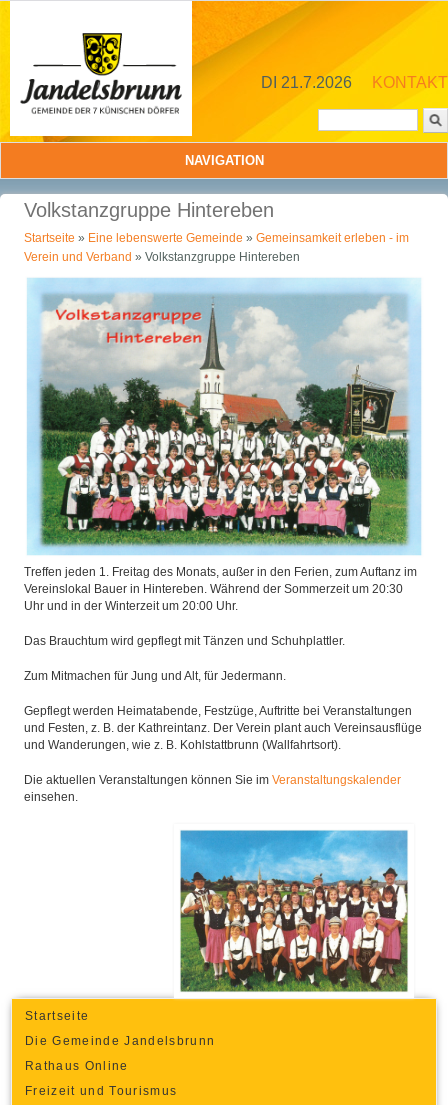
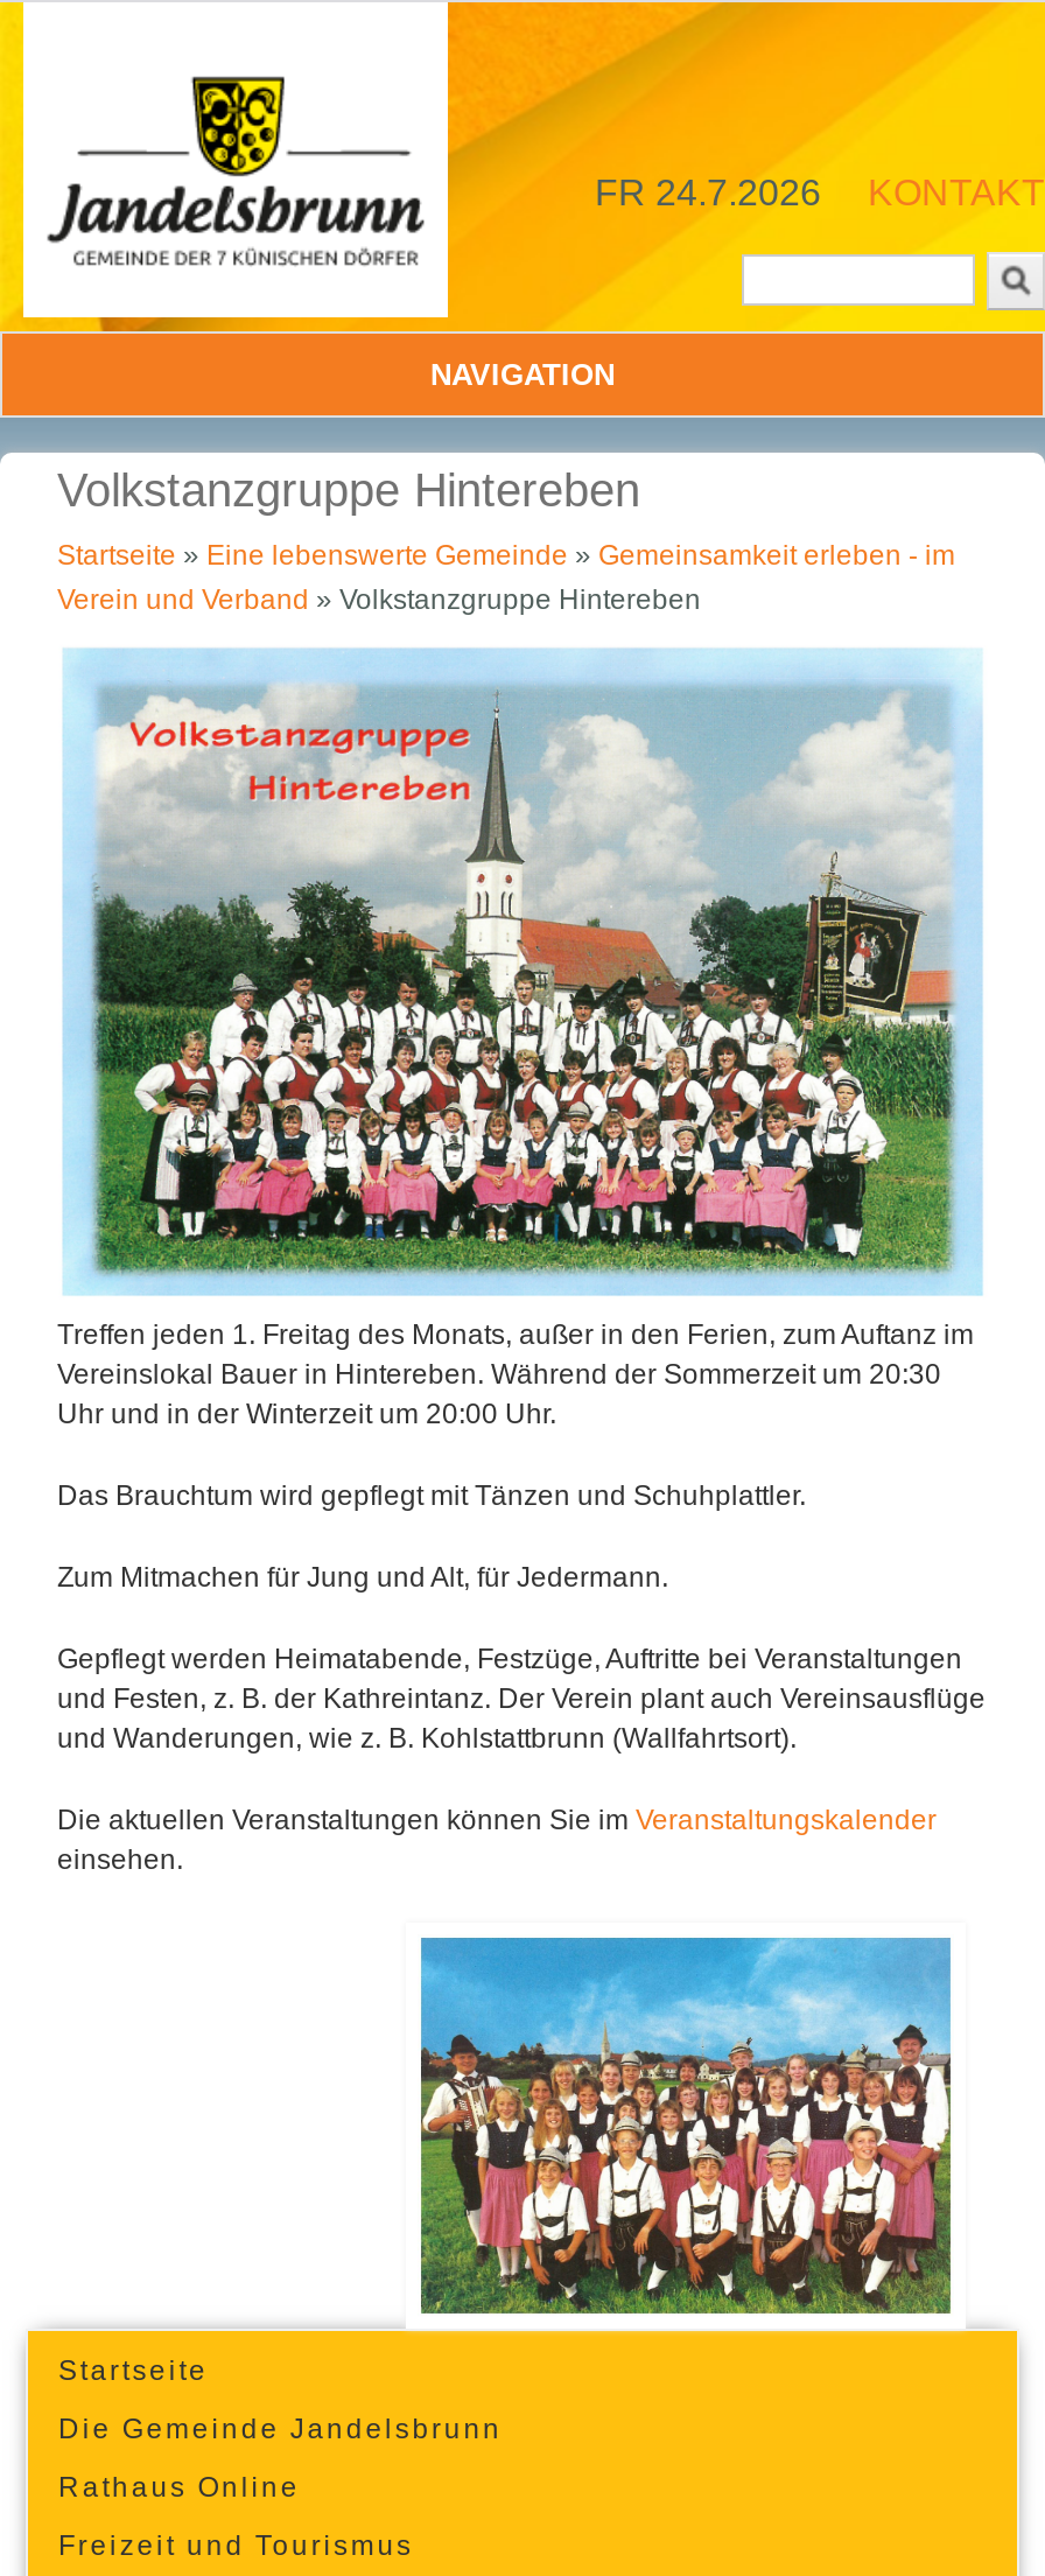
- DI 21.7.2026 KONTAKT
+ FR 24.7.2026 KONTAKT
